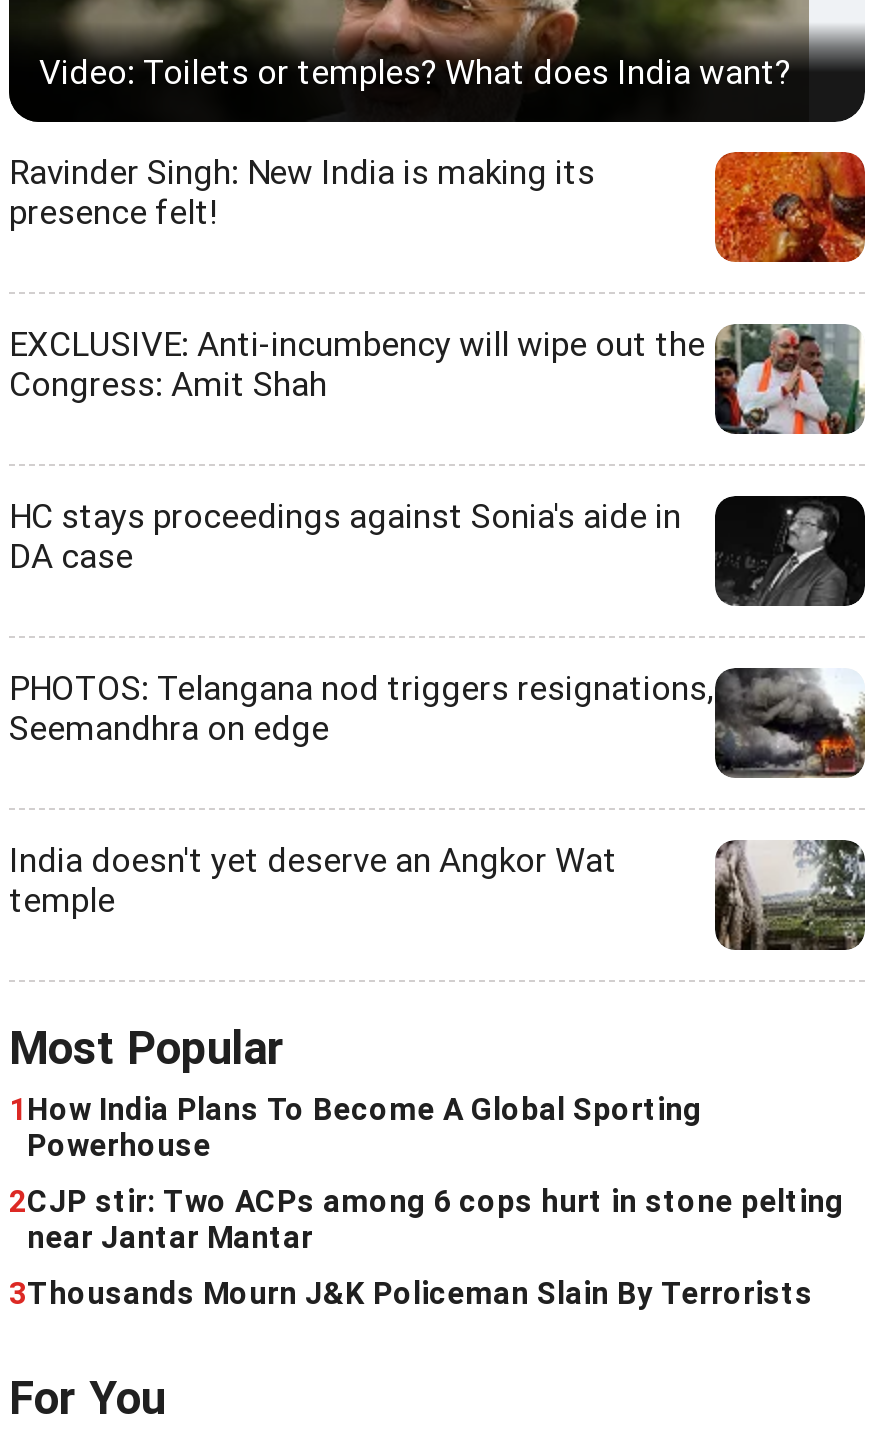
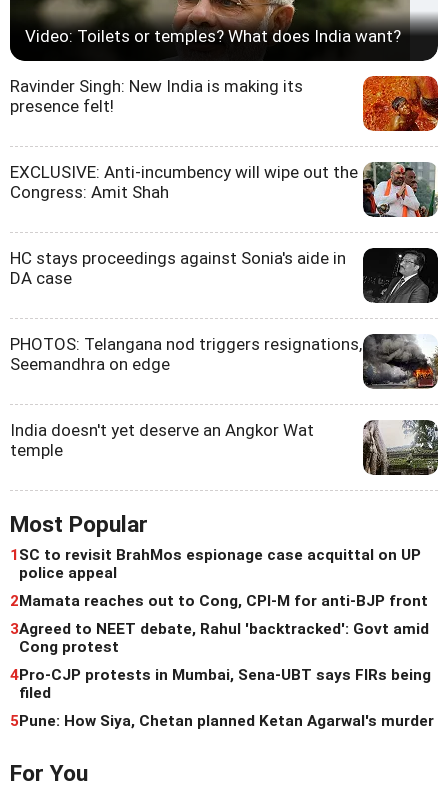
- 1 How India Plans To Become A Global Sporting
- Powerhouse
- 2CJP stir: Two ACPs among 6 cops hurt in stone pelting
- near Jantar Mantar
- 3Thousands Mourn J&K Policeman Slain By Terrorists
+ 1 SC to revisit BrahMos espionage case acquittal on UP
+ police appeal
+ 2Mamata reaches out to Cong, CPI-M for anti-BJP front
+ 3Agreed to NEET debate, Rahul 'backtracked': Govt amid
+ Cong protest
+ 4Pro-CJP protests in Mumbai, Sena-UBT says FIRs being
+ filed
+ 5Pune: How Siya, Chetan planned Ketan Agarwal's murder
